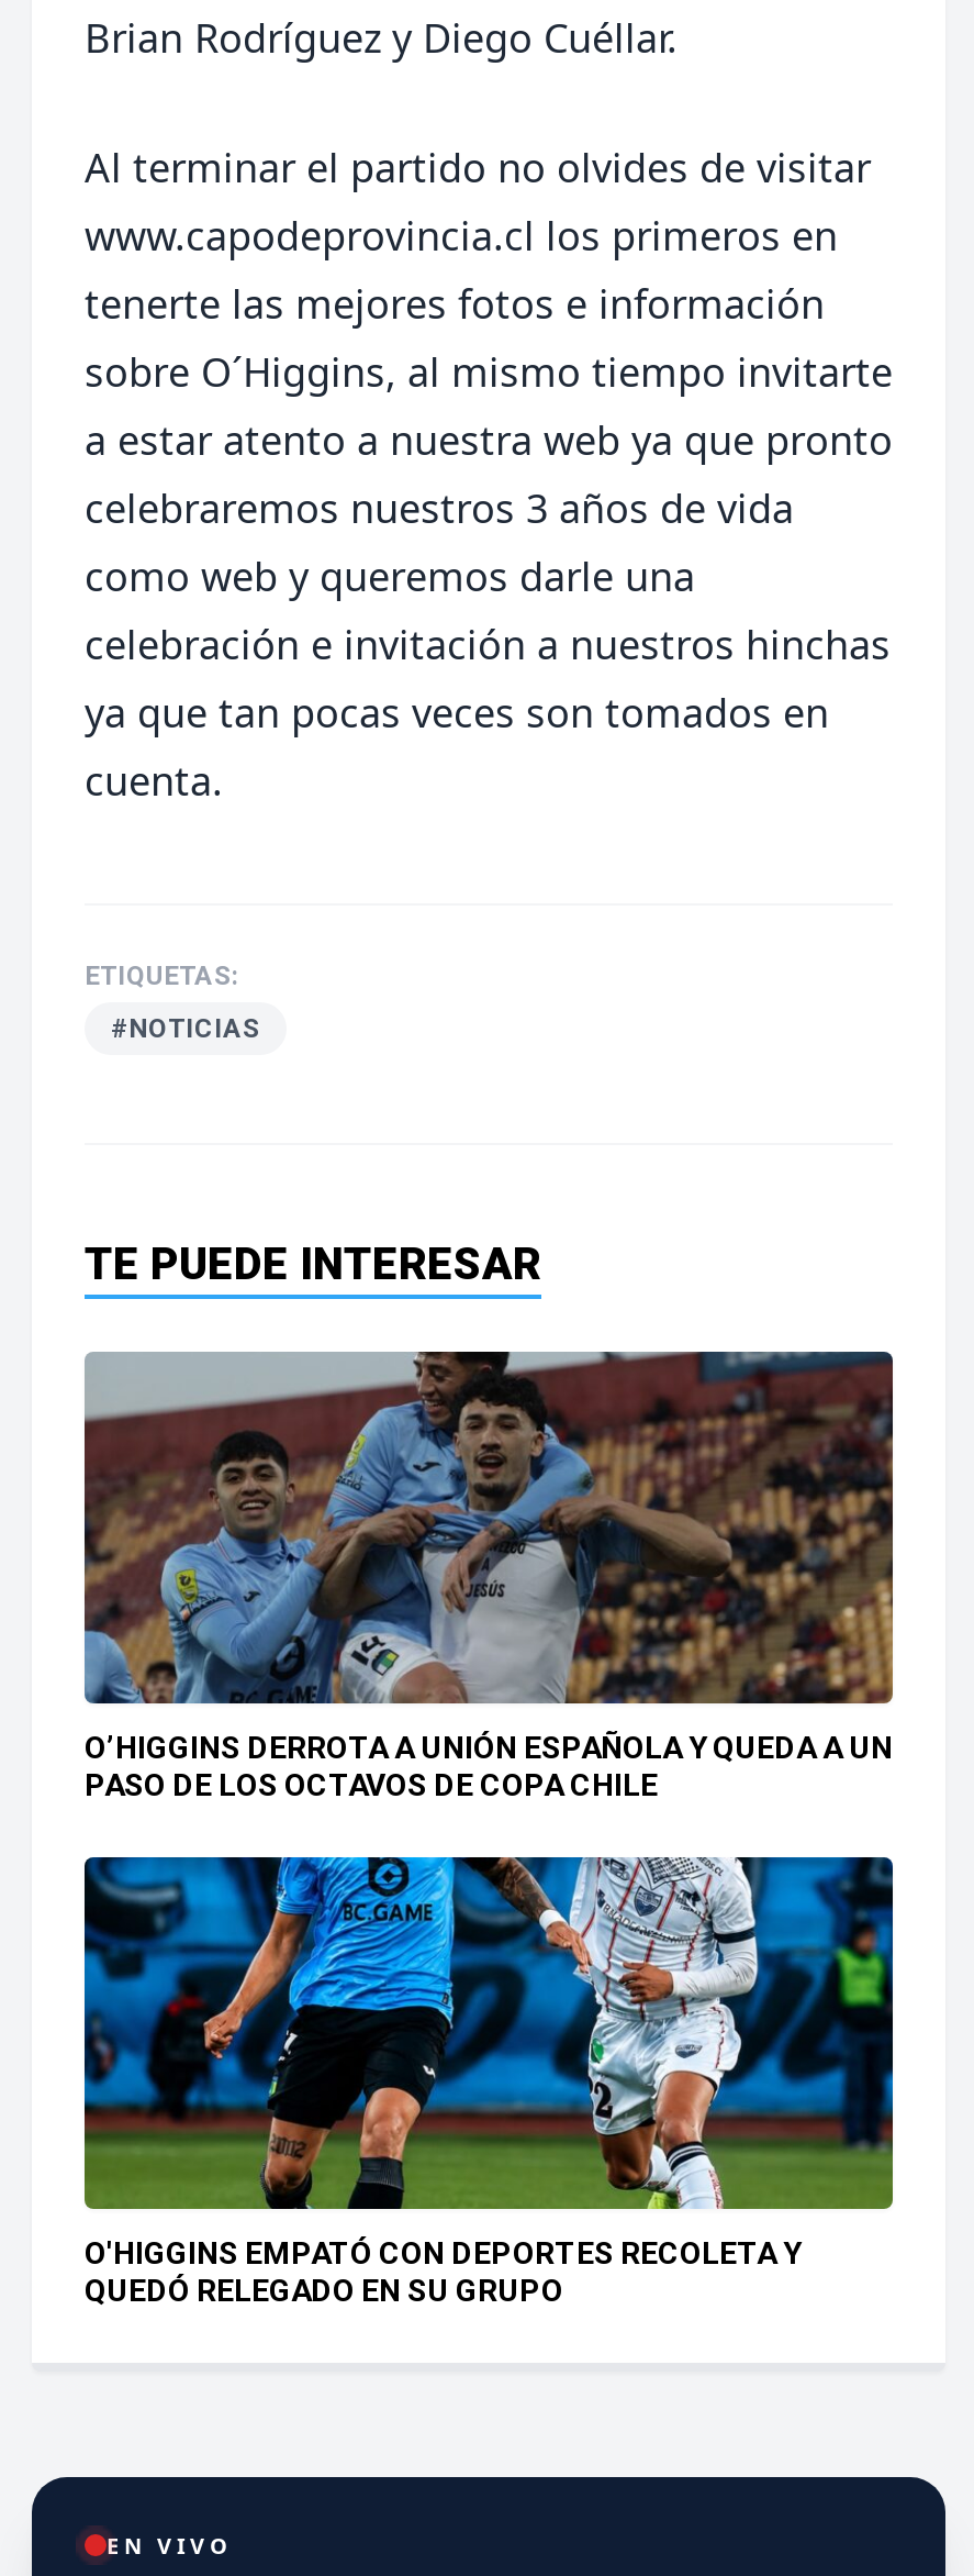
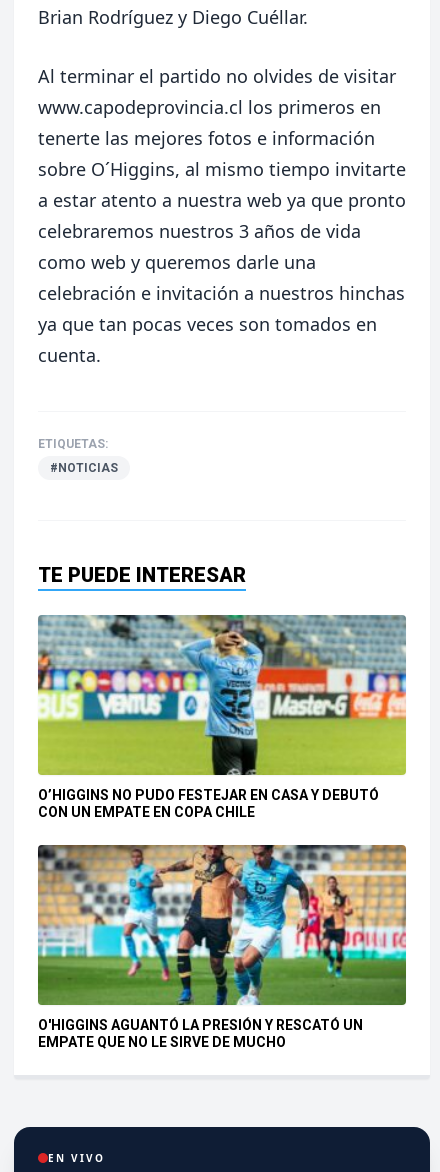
- [image]
- O’HIGGINS DERROTA A UNIÓN ESPAÑOLA Y QUEDA A UN
- PASO DE LOS OCTAVOS DE COPA CHILE
+ [image]
+ O’HIGGINS NO PUDO FESTEJAR EN CASA Y DEBUTÓ
+ CON UN EMPATE EN COPA CHILE

- [image]
- O'HIGGINS EMPATÓ CON DEPORTES RECOLETA Y
- QUEDÓ RELEGADO EN SU GRUPO
+ [image]
+ O'HIGGINS AGUANTÓ LA PRESIÓN Y RESCATÓ UN
+ EMPATE QUE NO LE SIRVE DE MUCHO
